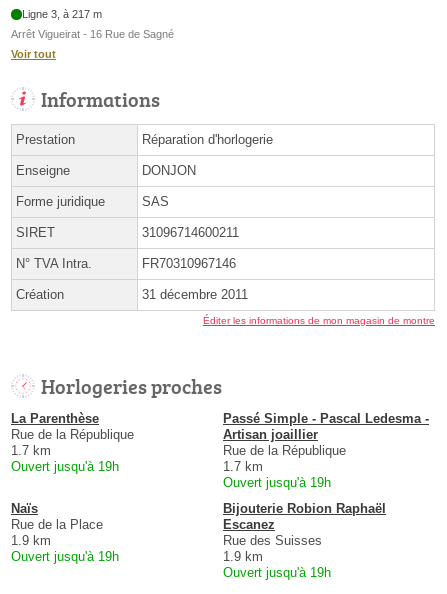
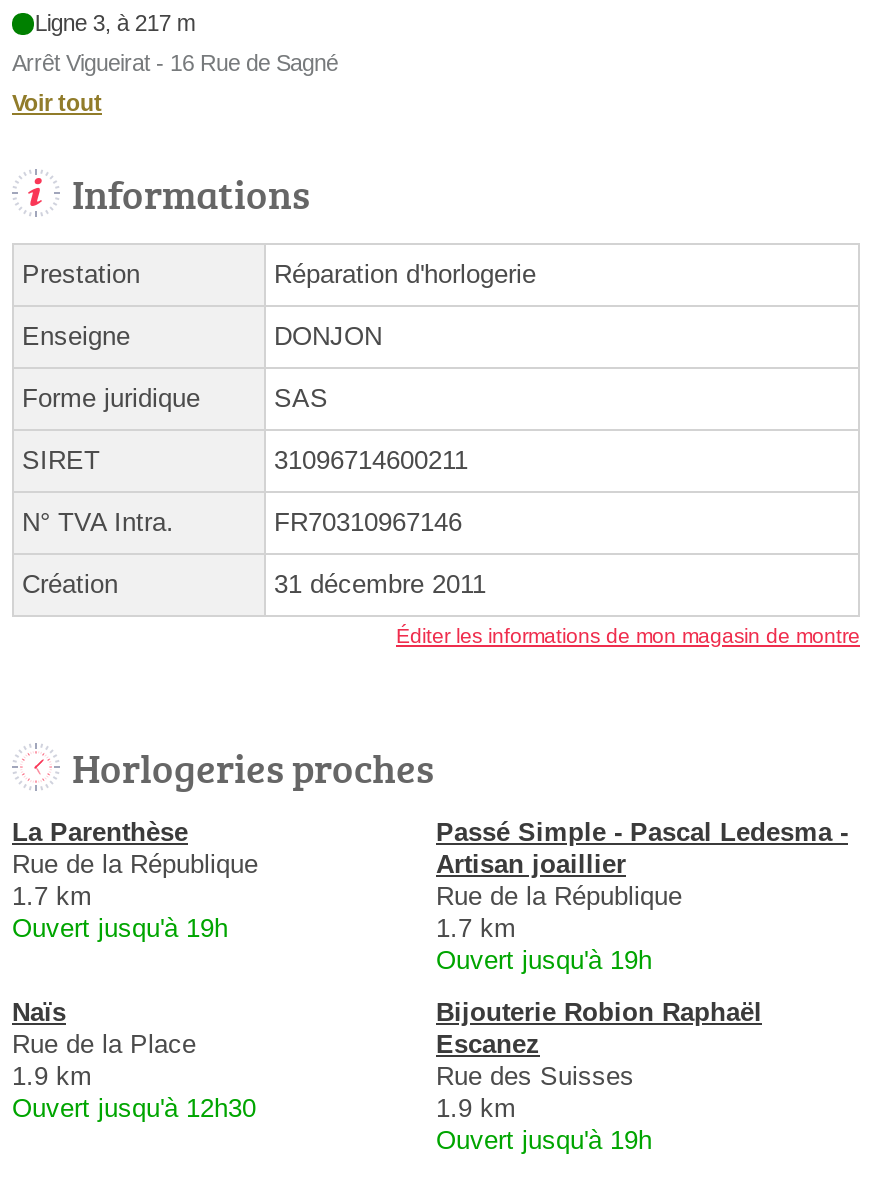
- Ouvert jusqu'à 19h
+ Ouvert jusqu'à 12h30
